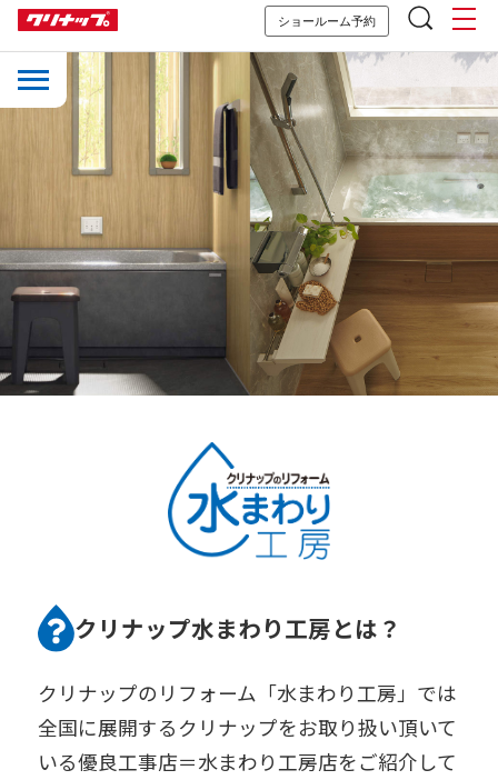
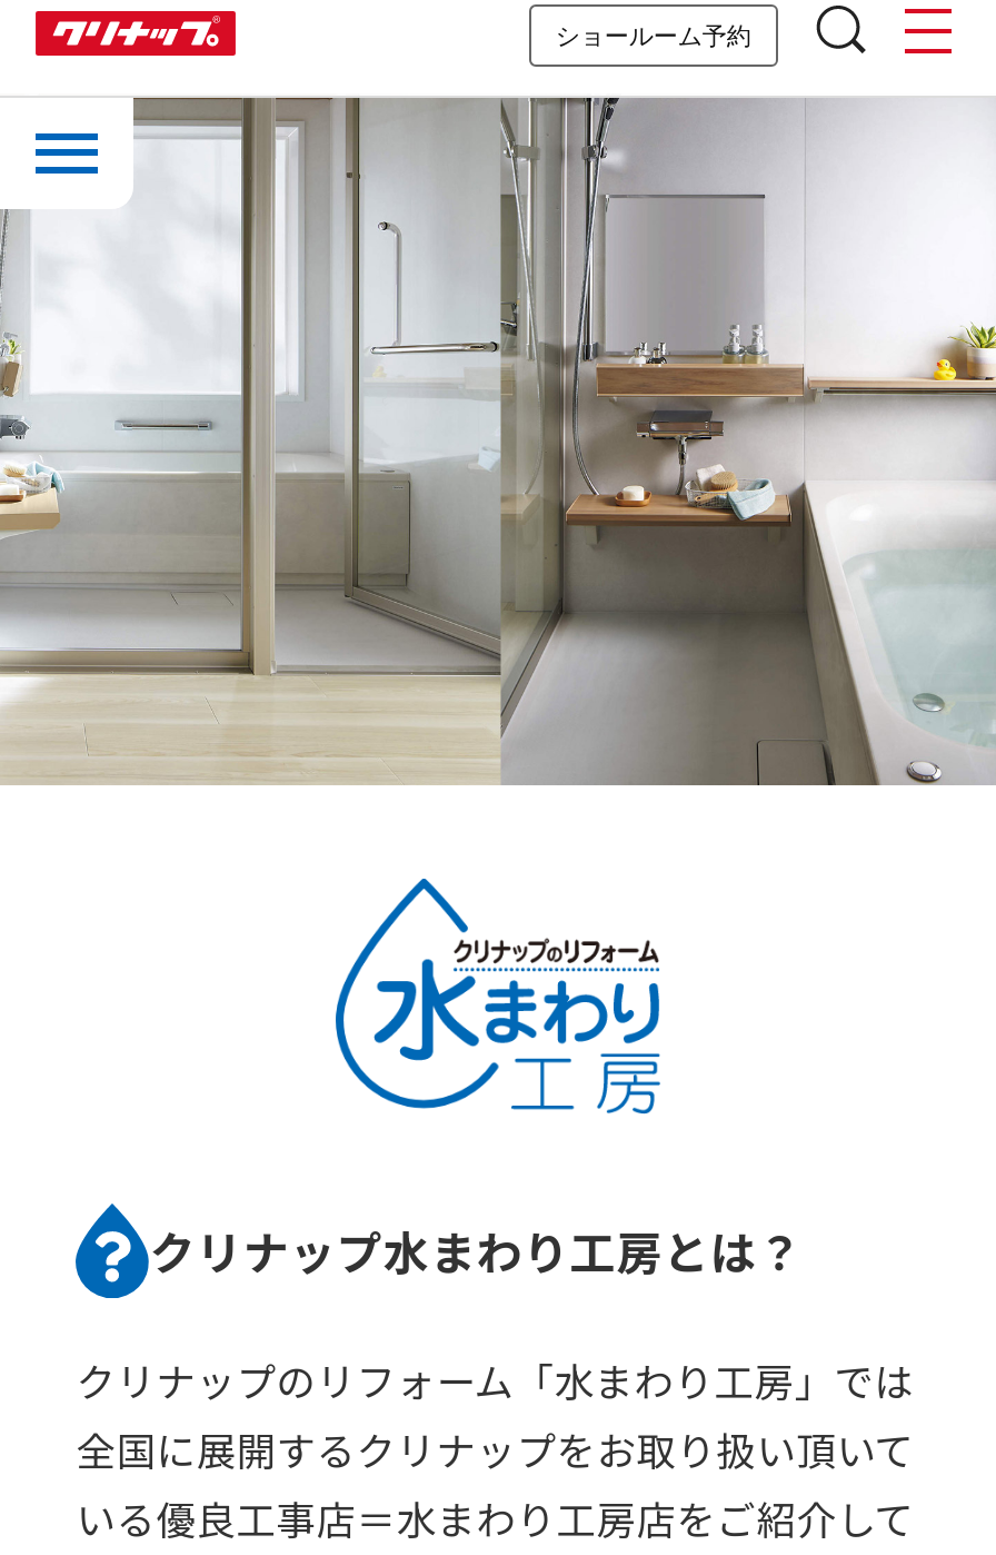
- [image]
+ [image]
